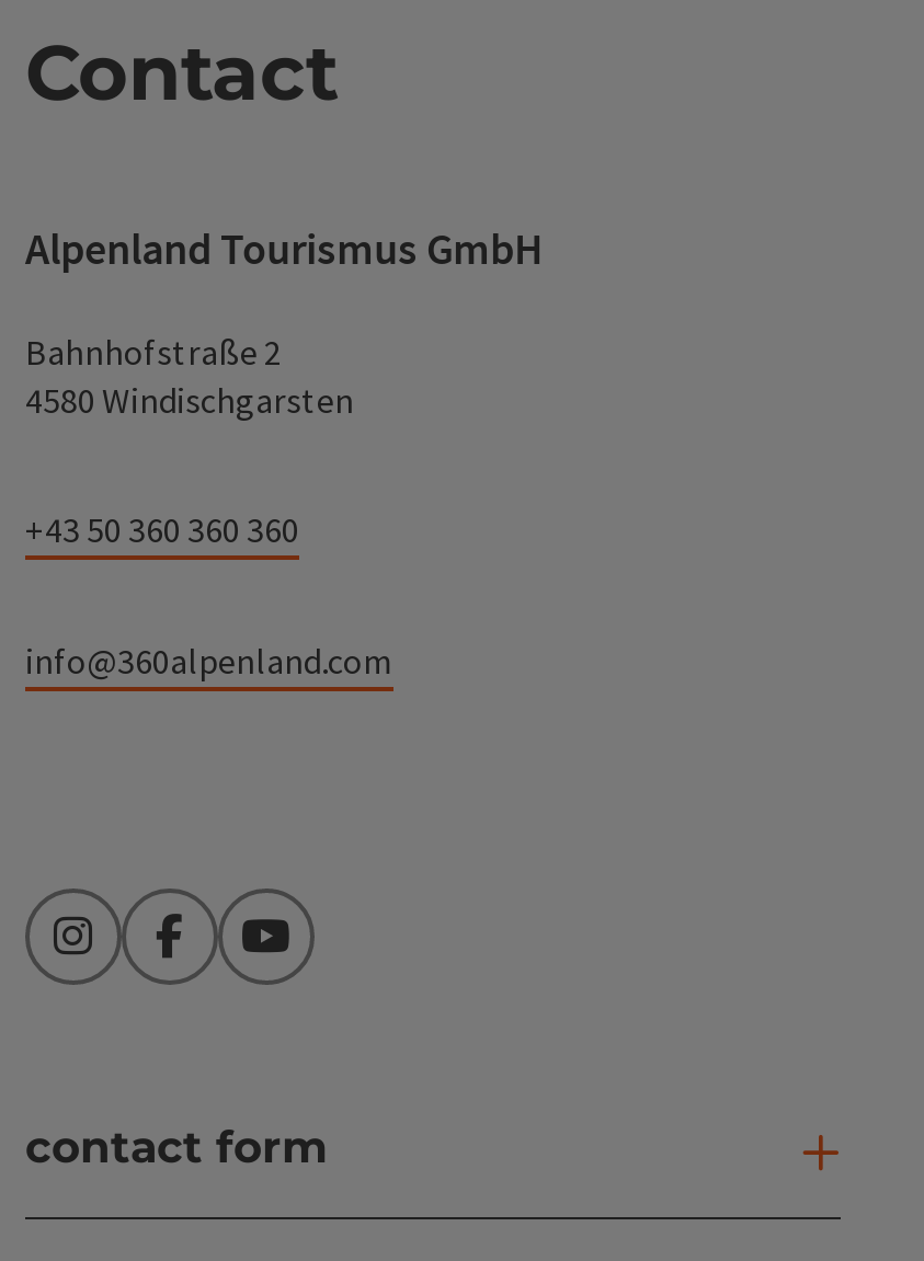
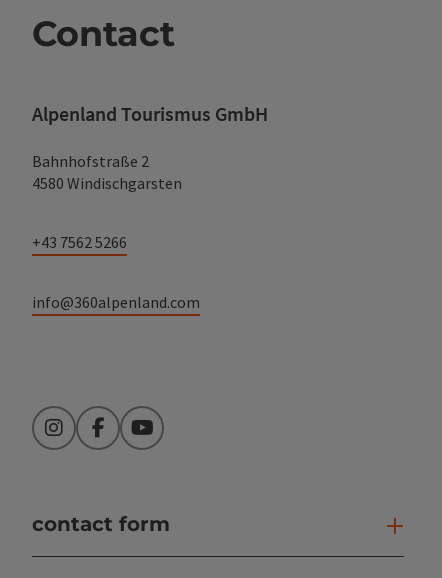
- +43 50 360 360 360
+ +43 7562 5266
